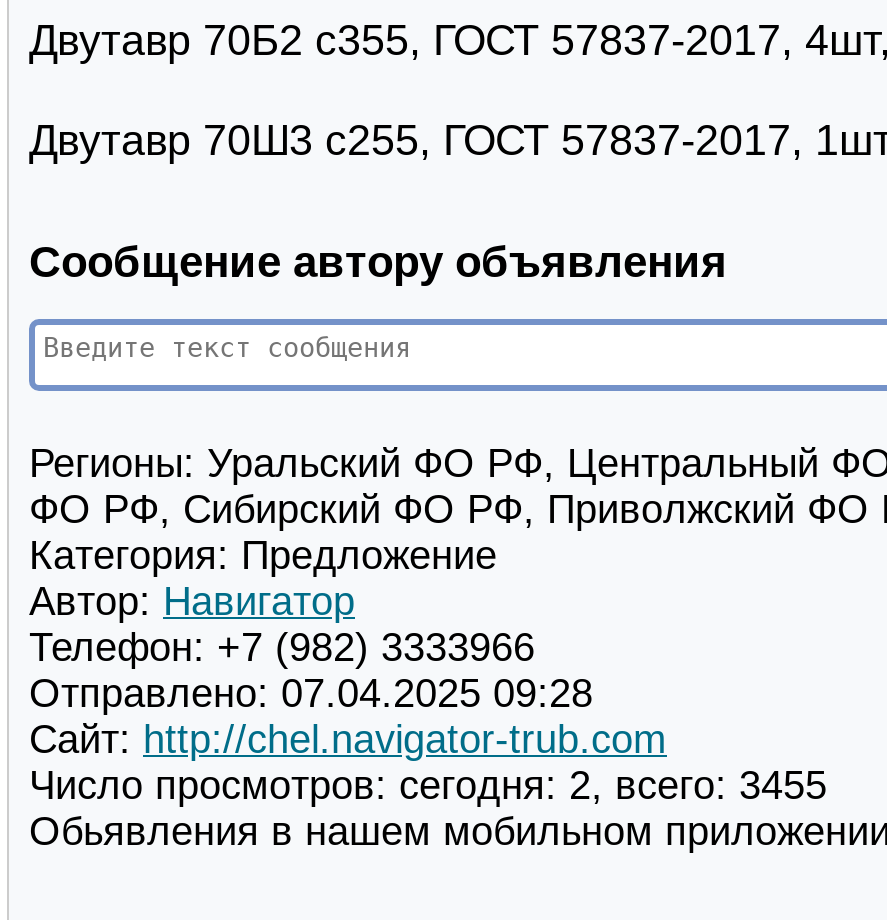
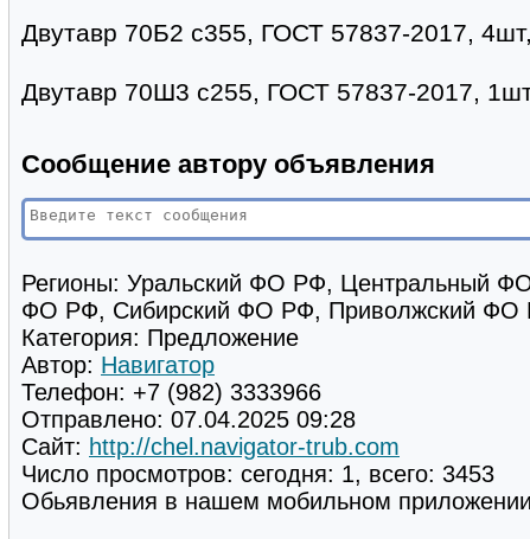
- Число просмотров: сегодня: 2, всего: 3455
+ Число просмотров: сегодня: 1, всего: 3453
